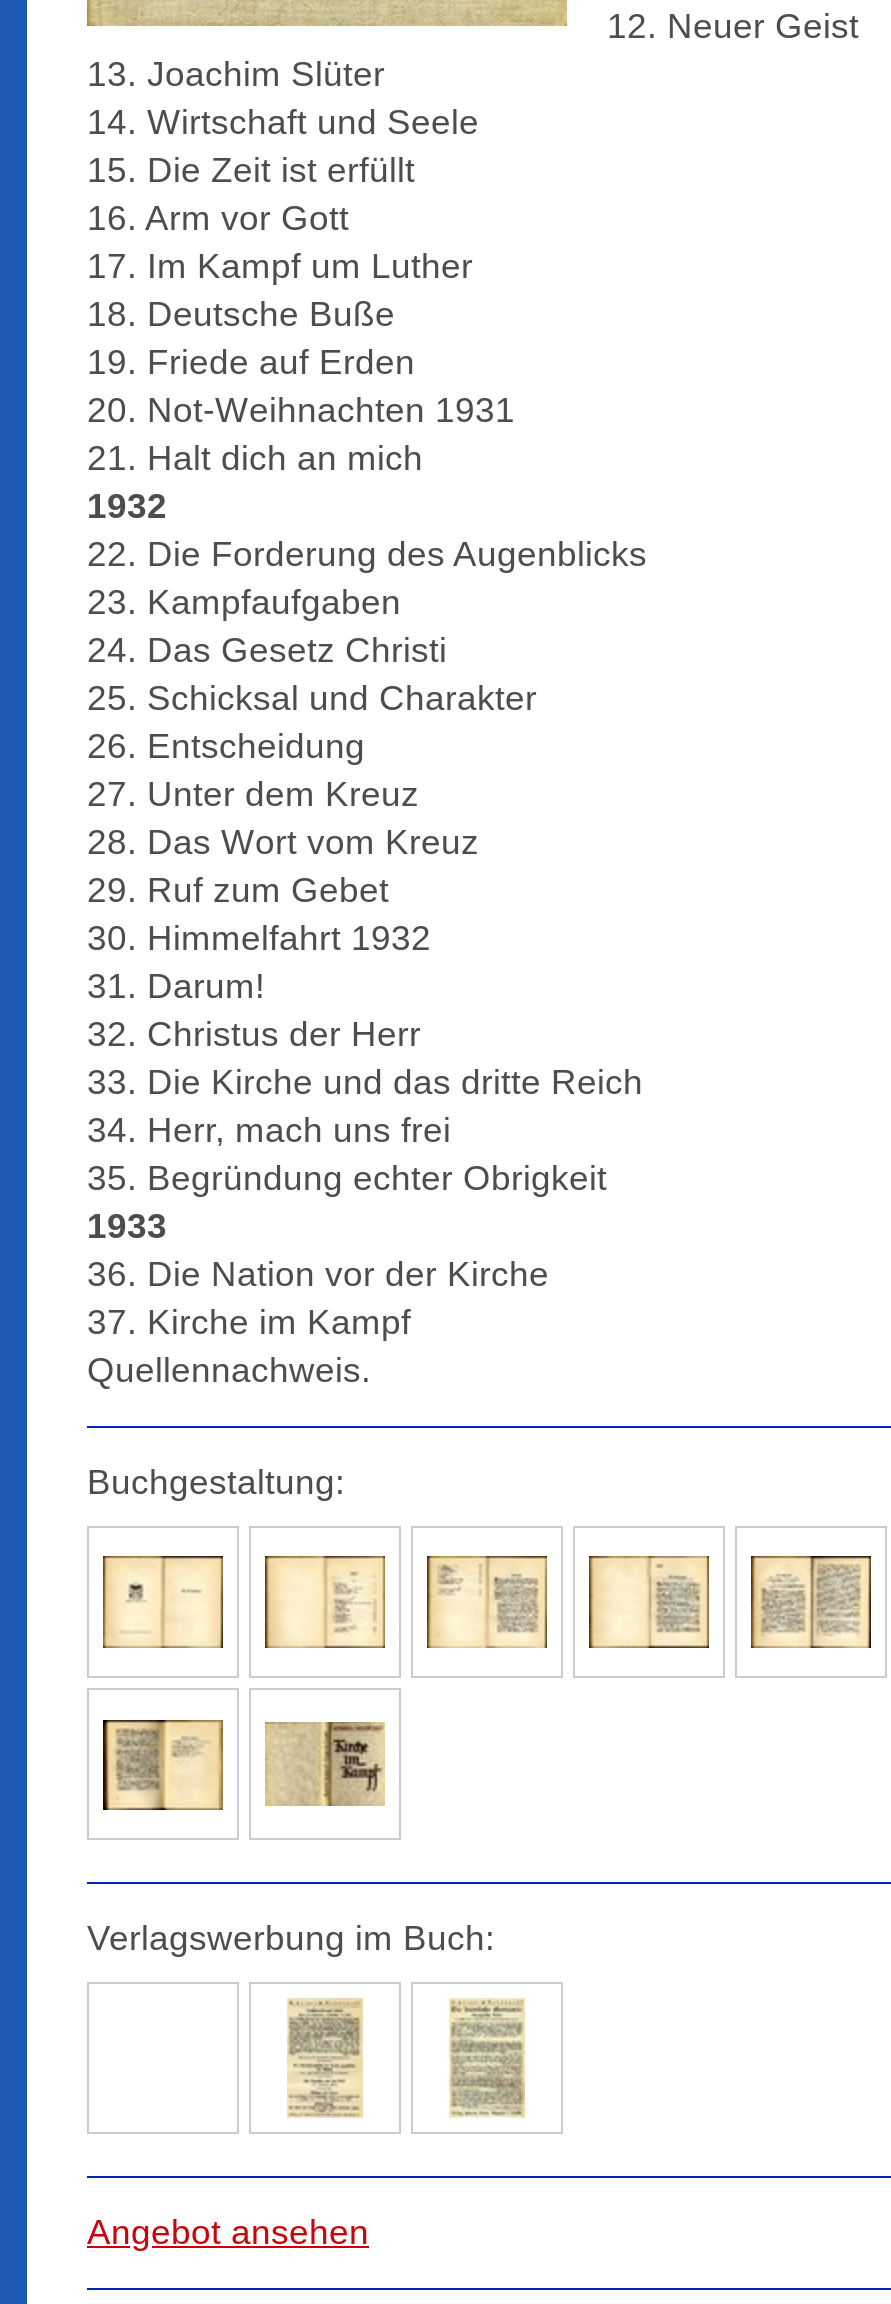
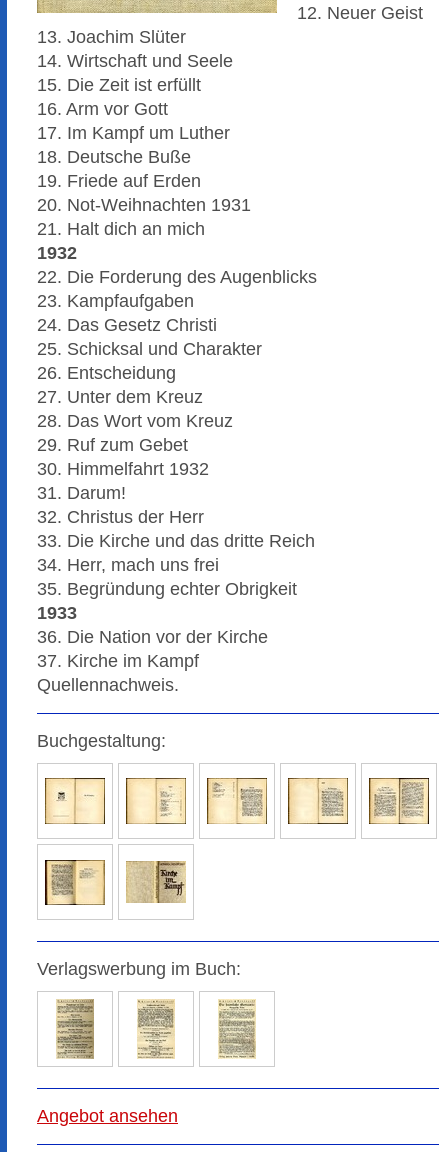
+ [image]
